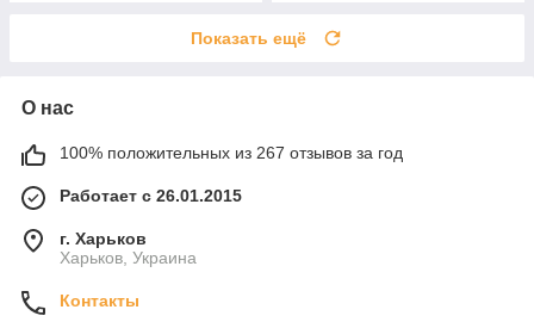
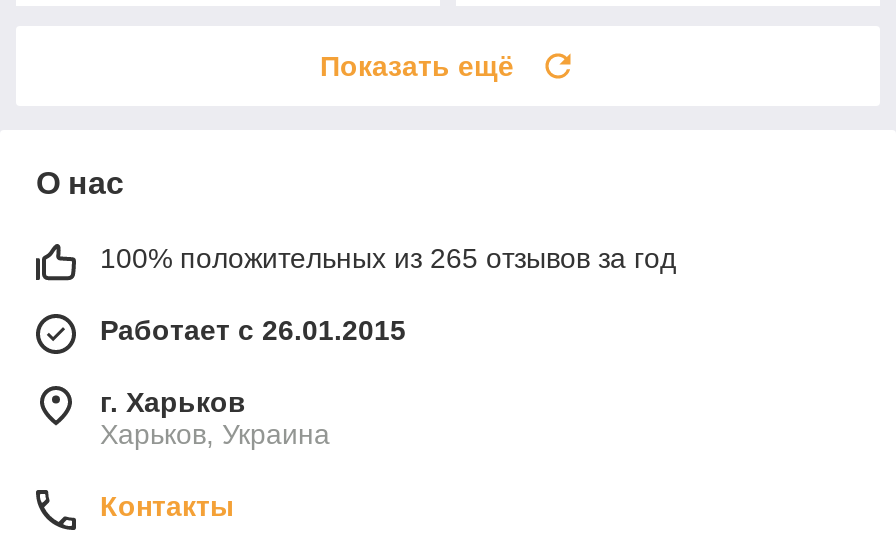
- 100% положительных из 267 отзывов за год
+ 100% положительных из 265 отзывов за год
